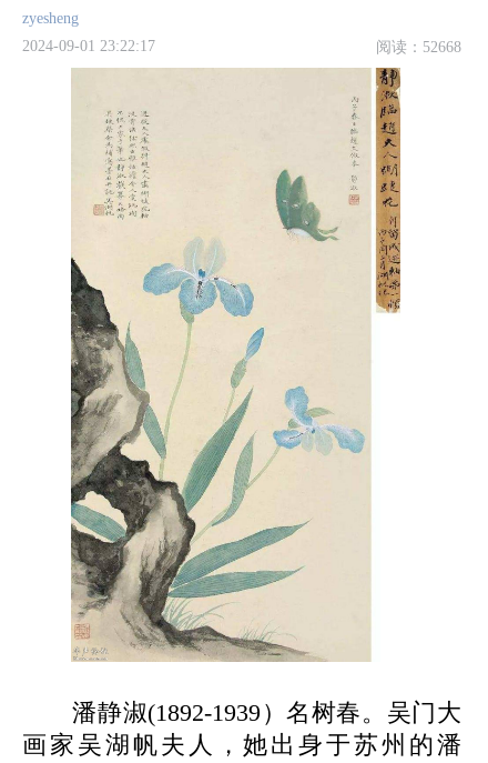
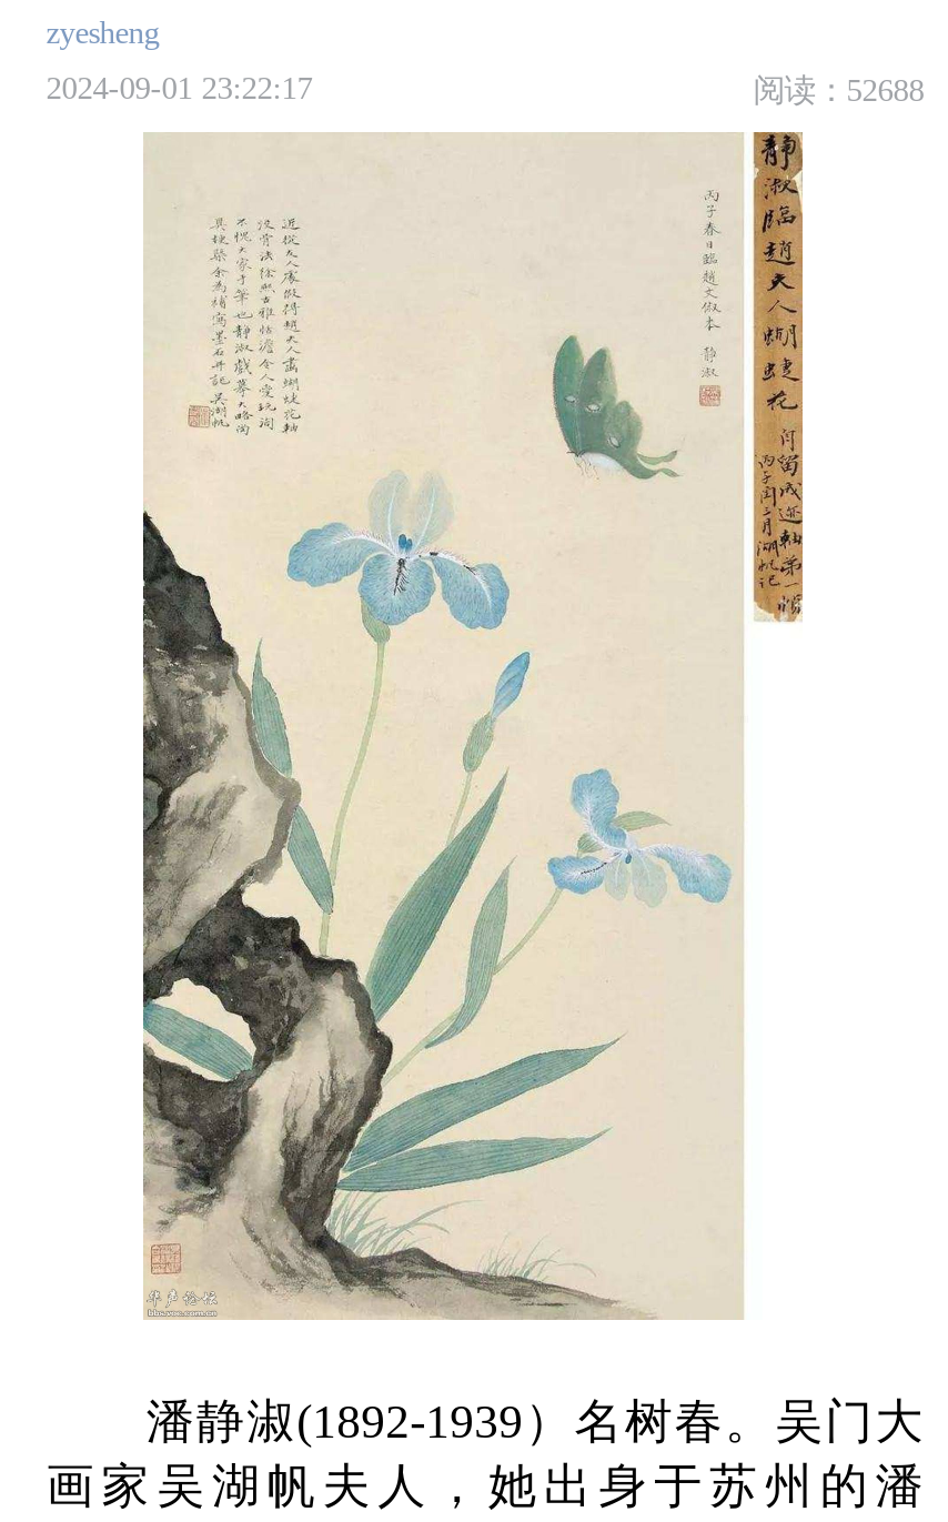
- 阅读：52668
+ 阅读：52688
